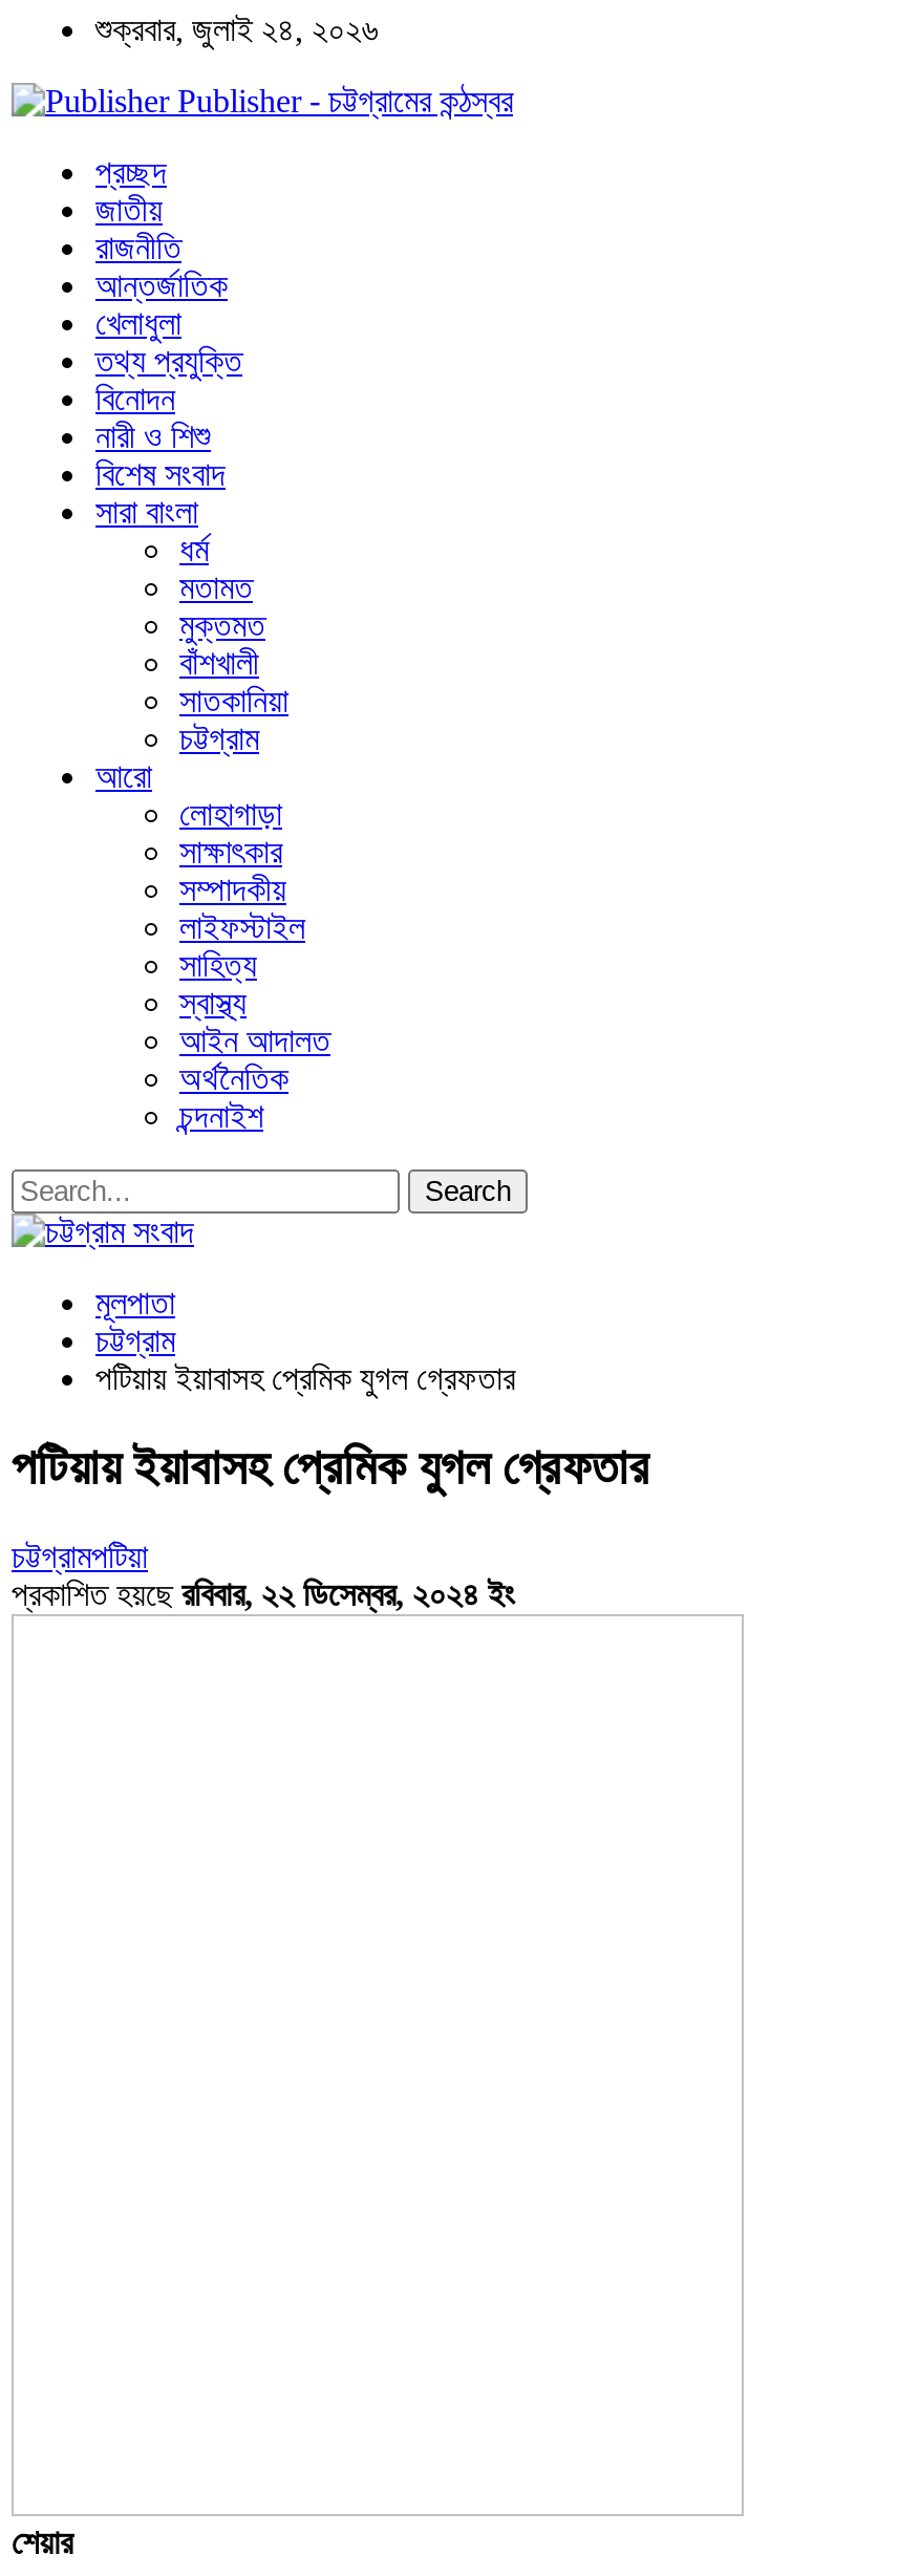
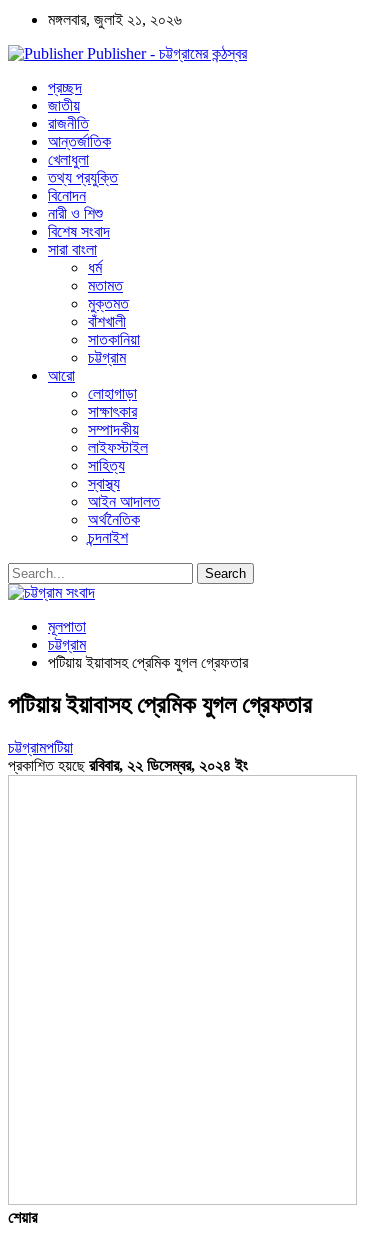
- শুক্রবার, জুলাই ২৪, ২০২৬
+ মঙ্গলবার, জুলাই ২১, ২০২৬
